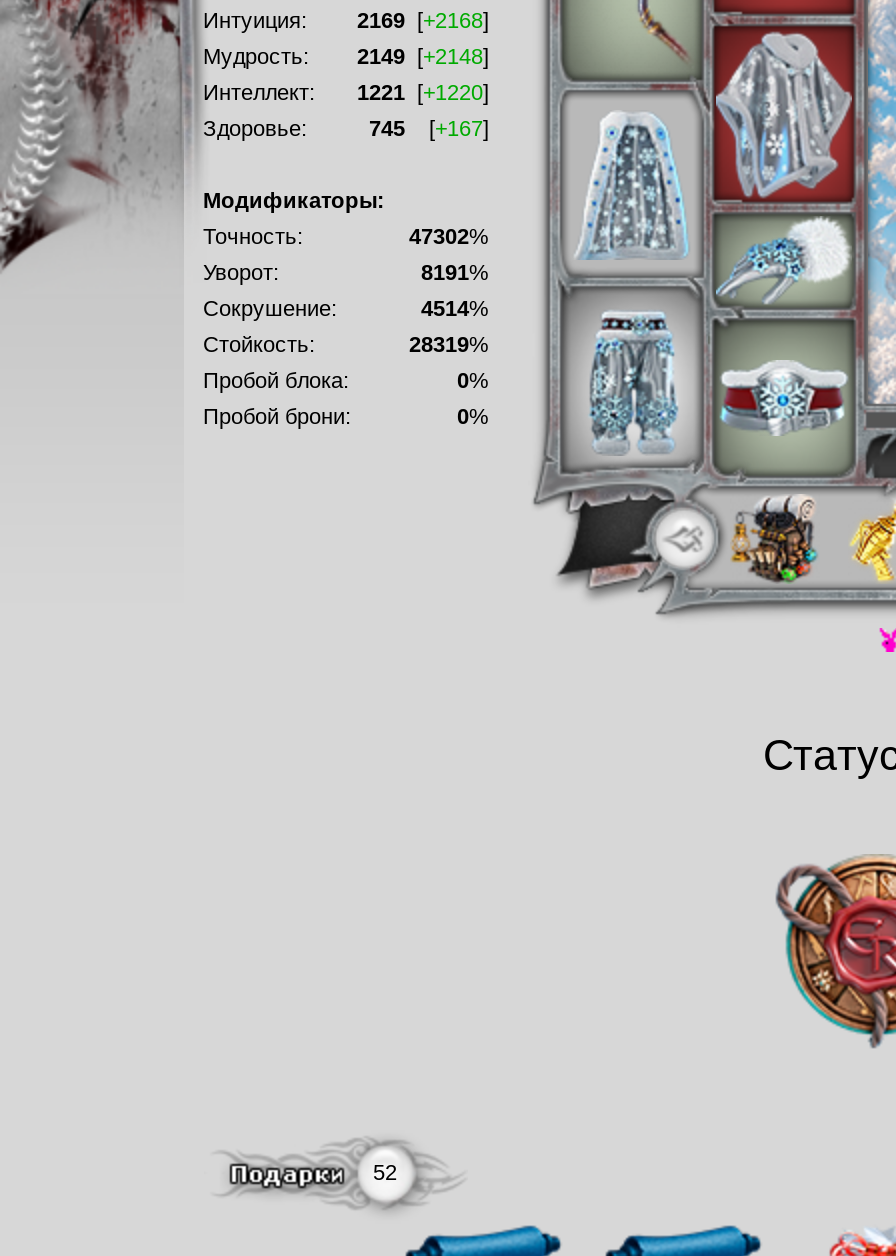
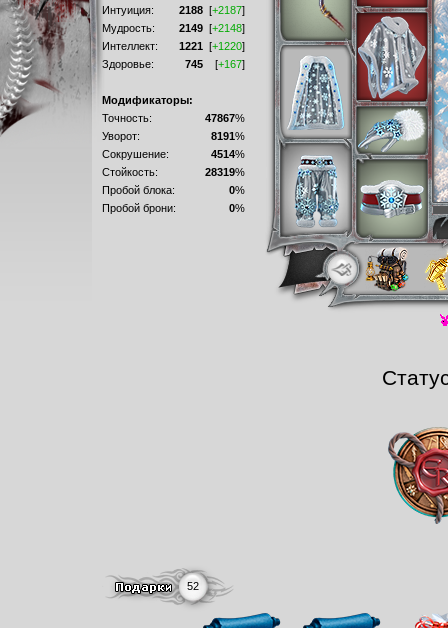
- 2169 [+2168]
+ 2188 [+2187]

- 47302%
+ 47867%
